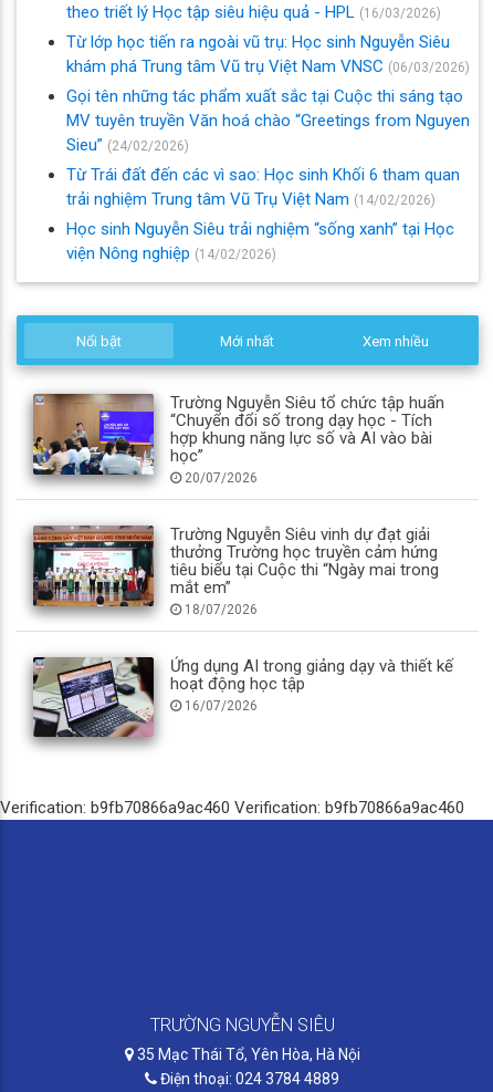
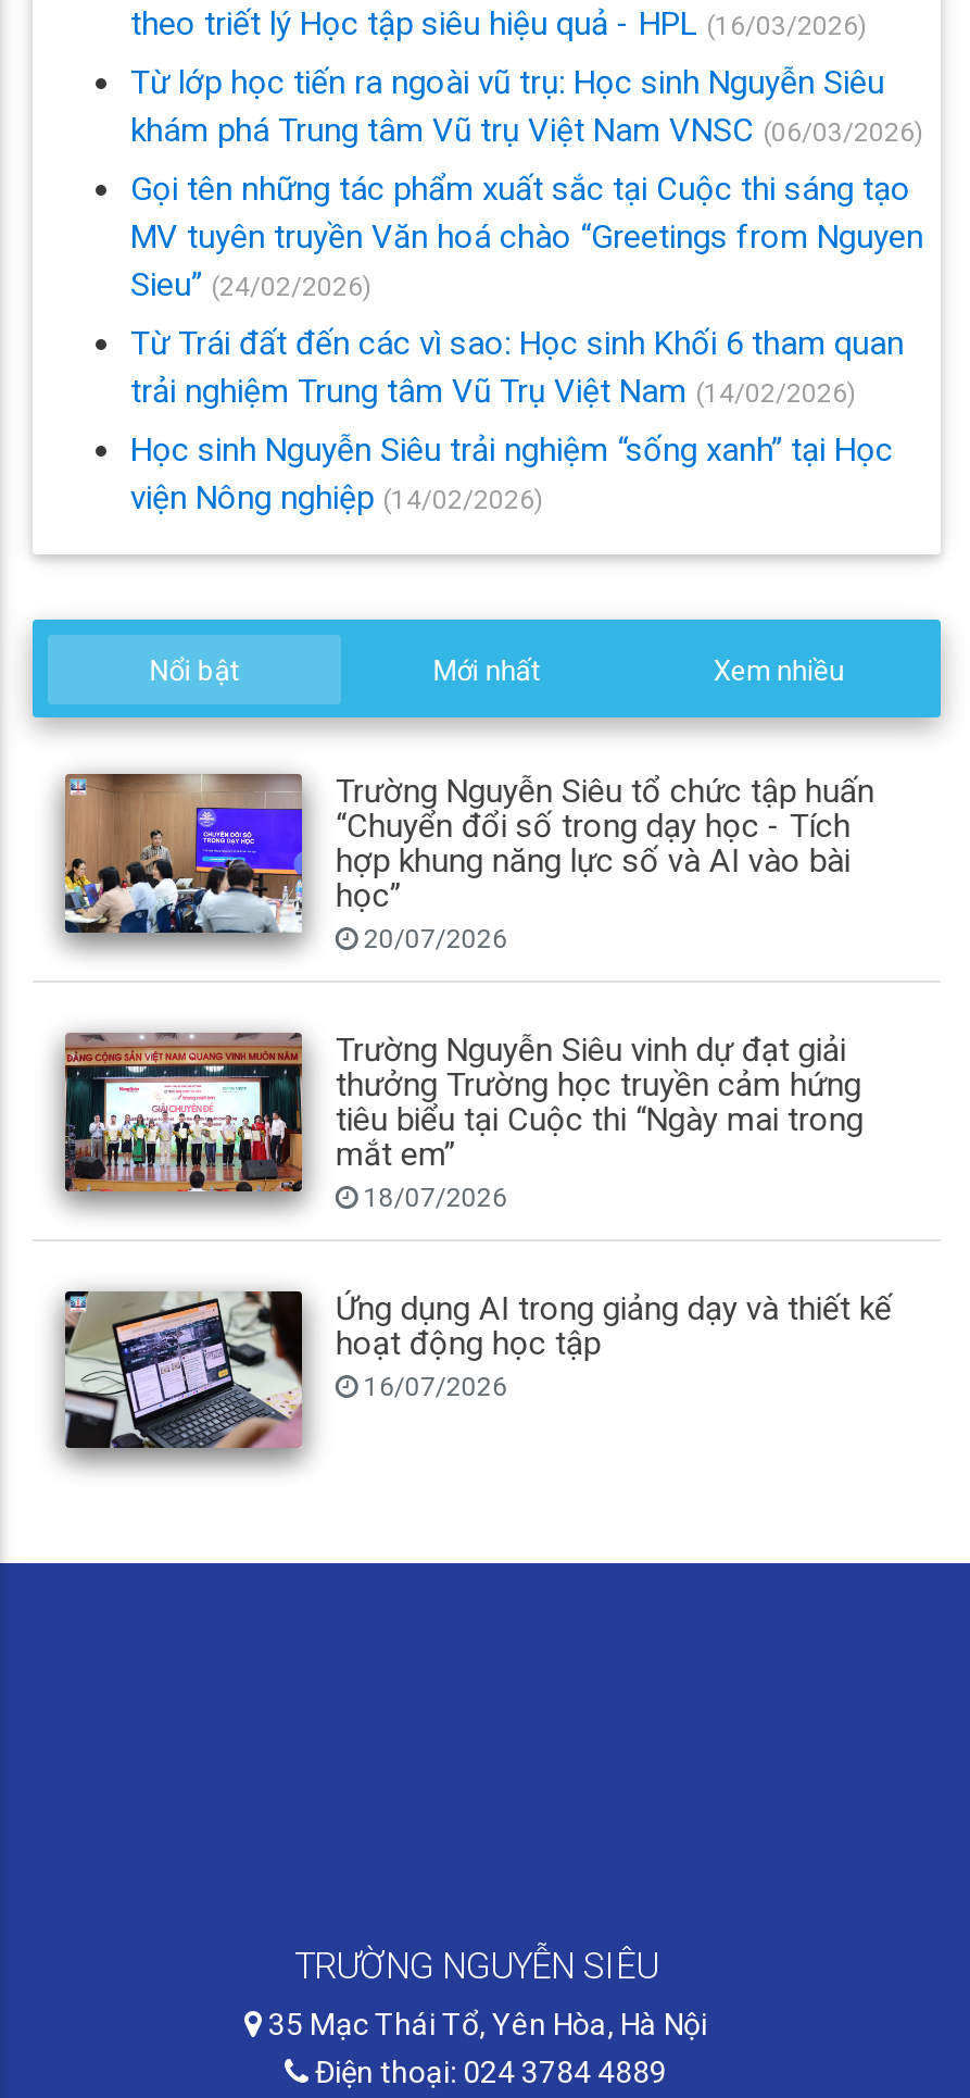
- Verification: b9fb70866a9ac460 Verification: b9fb70866a9ac460
